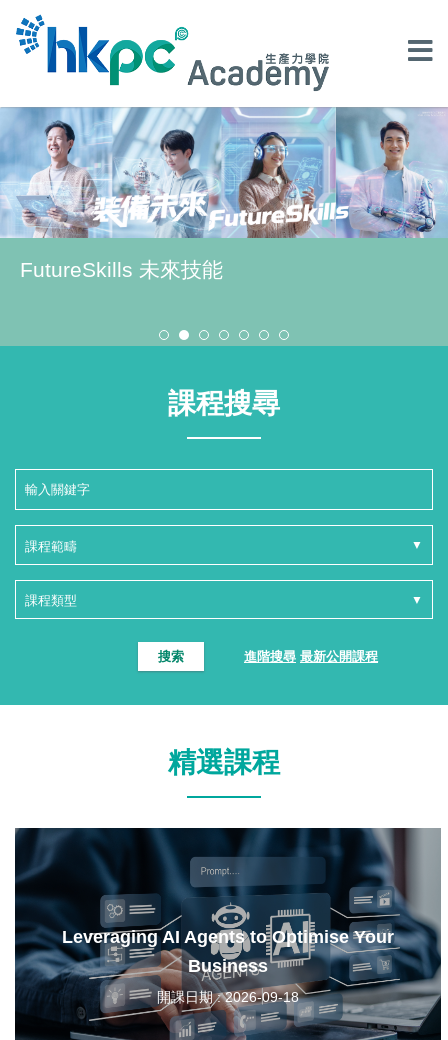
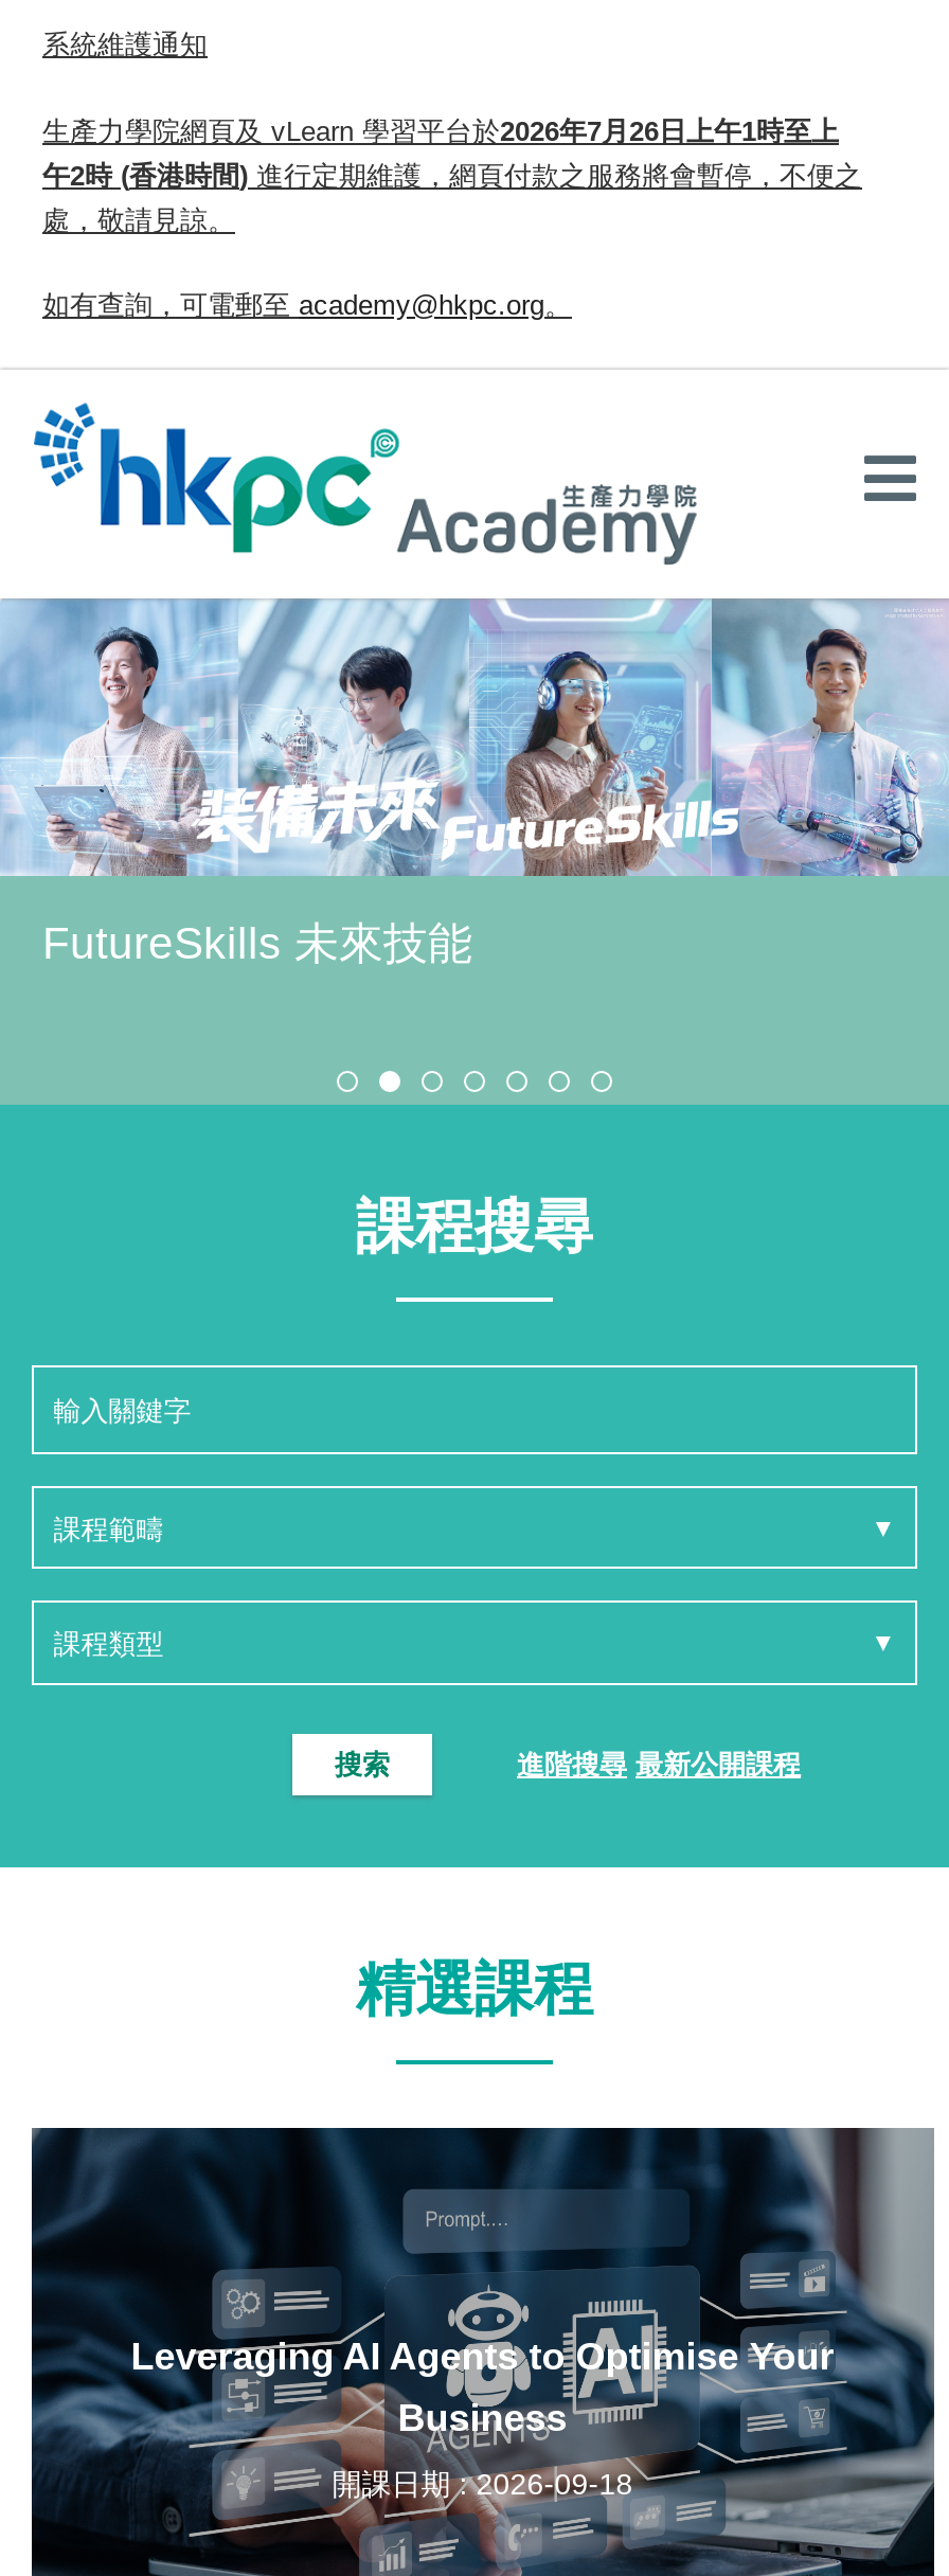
+ 系統維護通知
+ 生產力學院網頁及vLearn學習平台於2026年7月26日上午1時至上
+ 午2時(香港時間)進行定期維護，網頁付款之服務將會暫停，不便之
+ 處，敬請見諒。
+ 如有查詢，可電郵至academy@hkpc.org。
